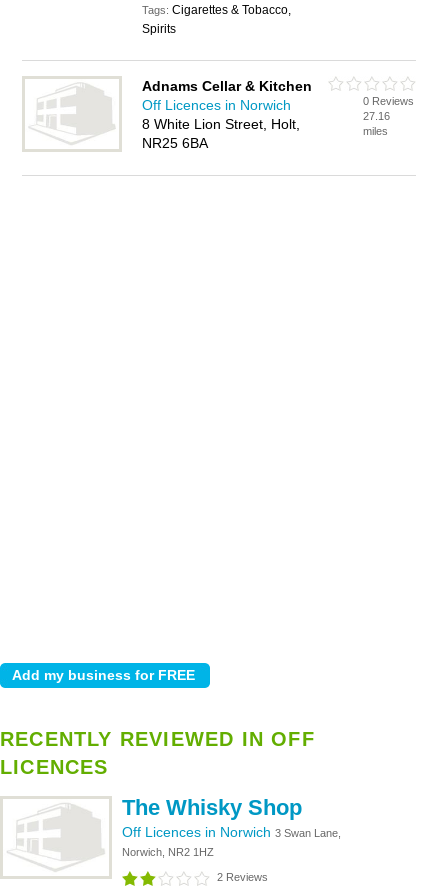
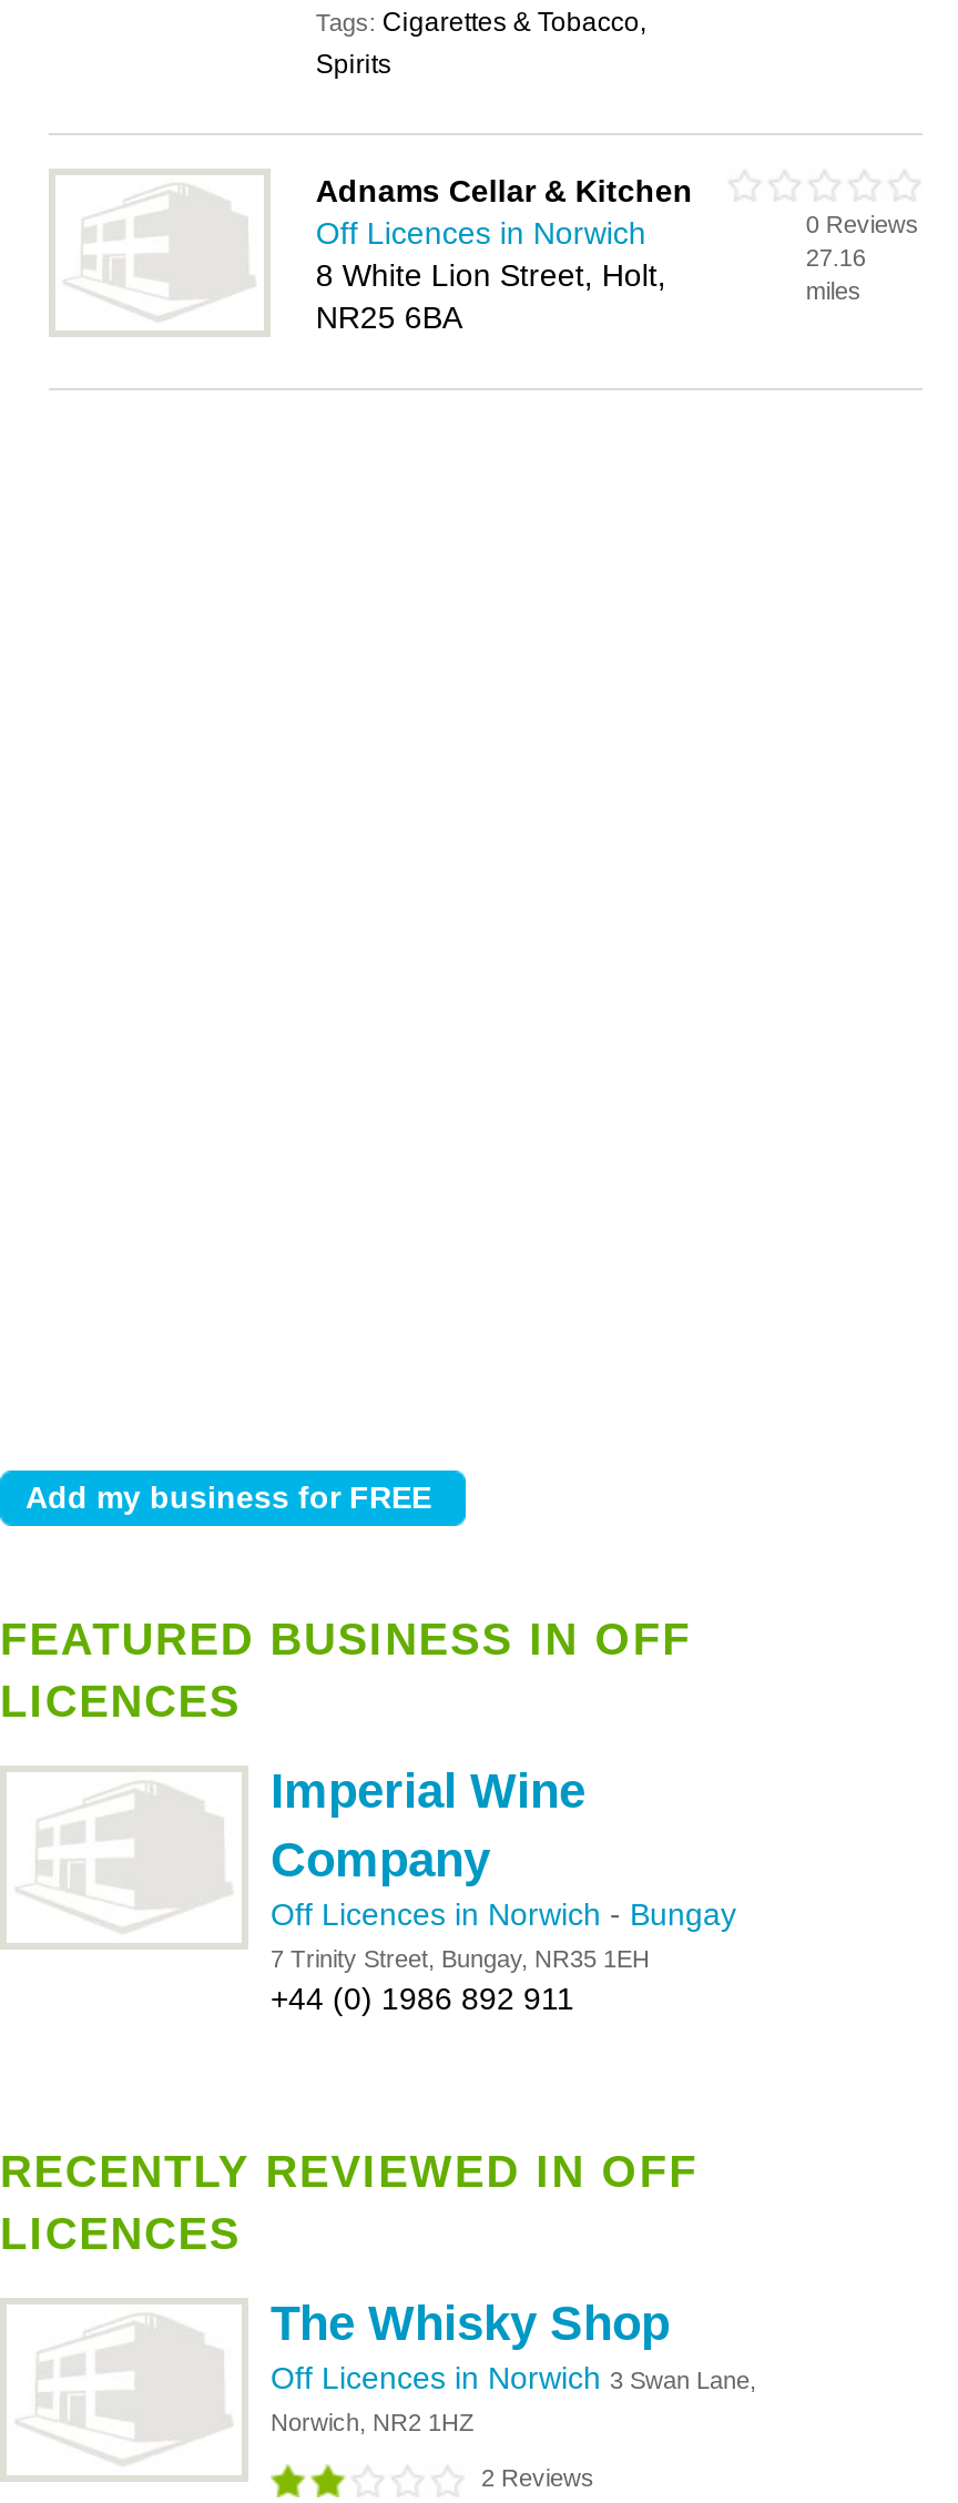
+ FEATURED BUSINESS IN OFF
+ LICENCES
+ Imperial Wine
+ Company
+ Off Licences in Norwich - Bungay
+ 7 Trinity Street, Bungay, NR35 1EH
+ +44 (0) 1986 892 911
